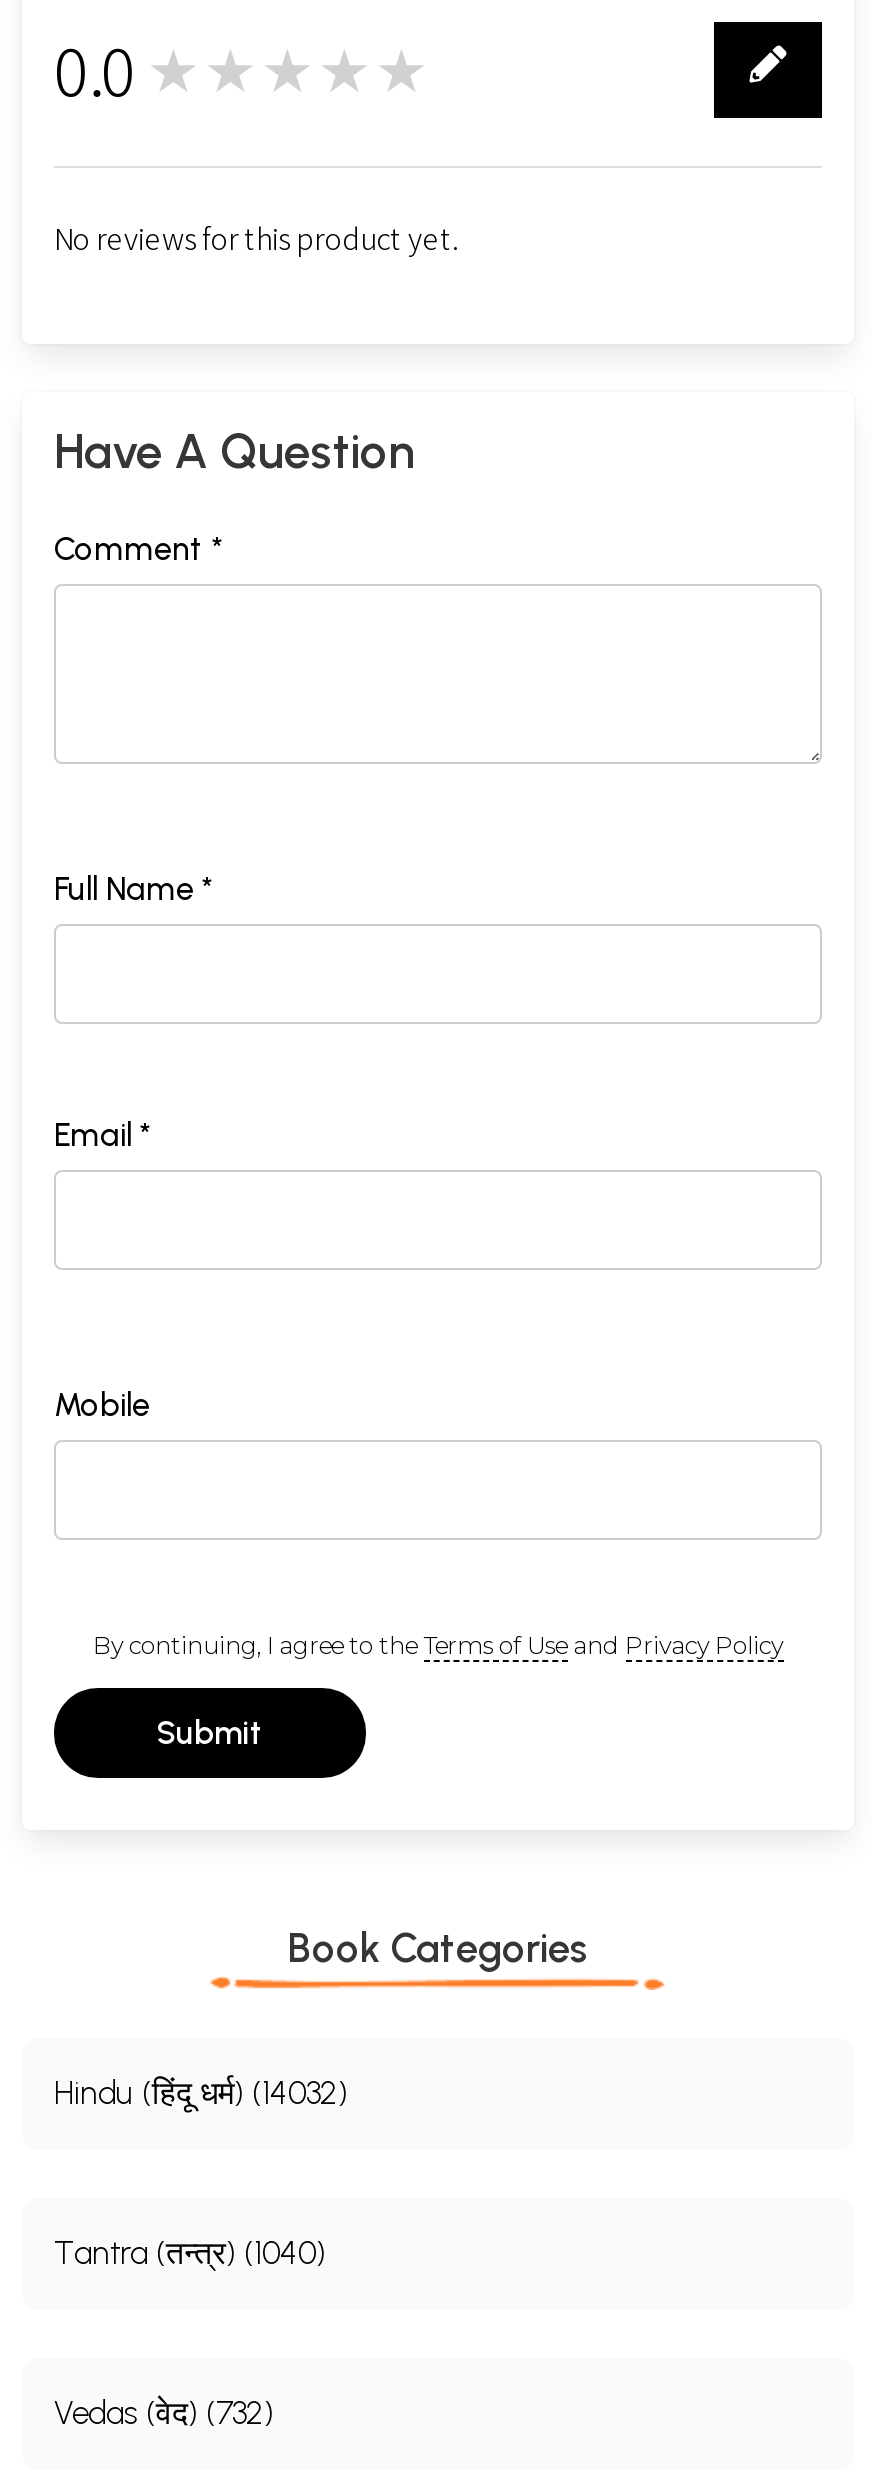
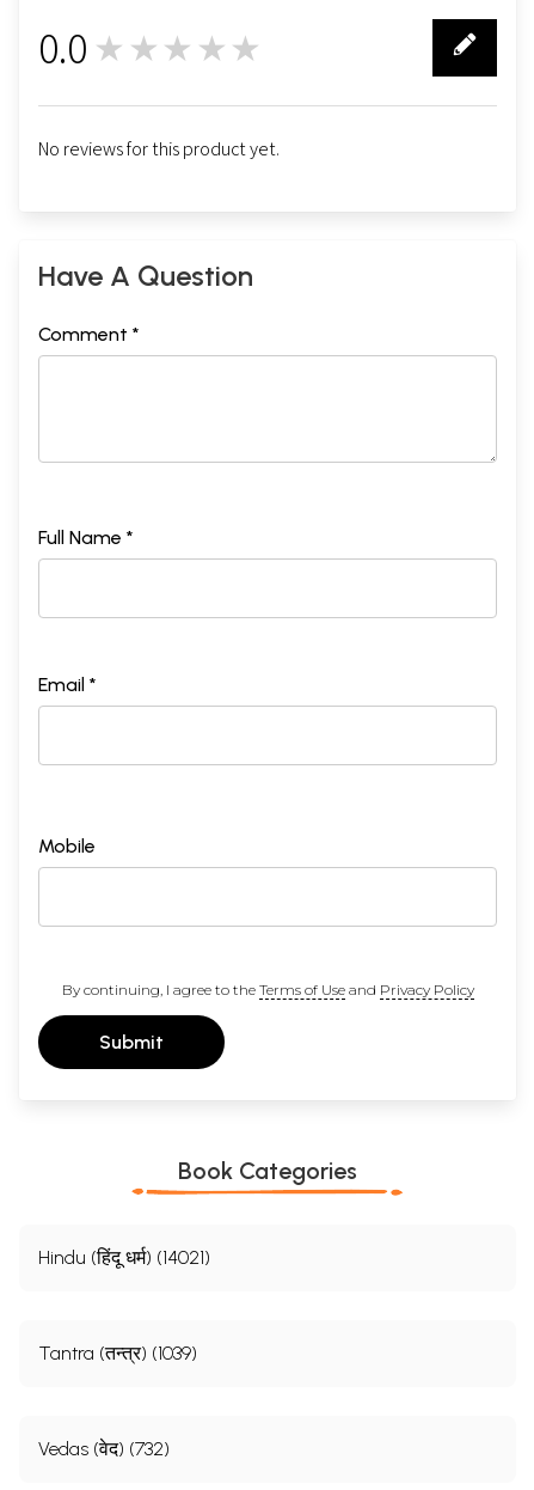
- Hindu (हिंदू धर्म) (14032)
+ Hindu (हिंदू धर्म) (14021)

- Tantra (तन्त्र) (1040)
+ Tantra (तन्त्र) (1039)
